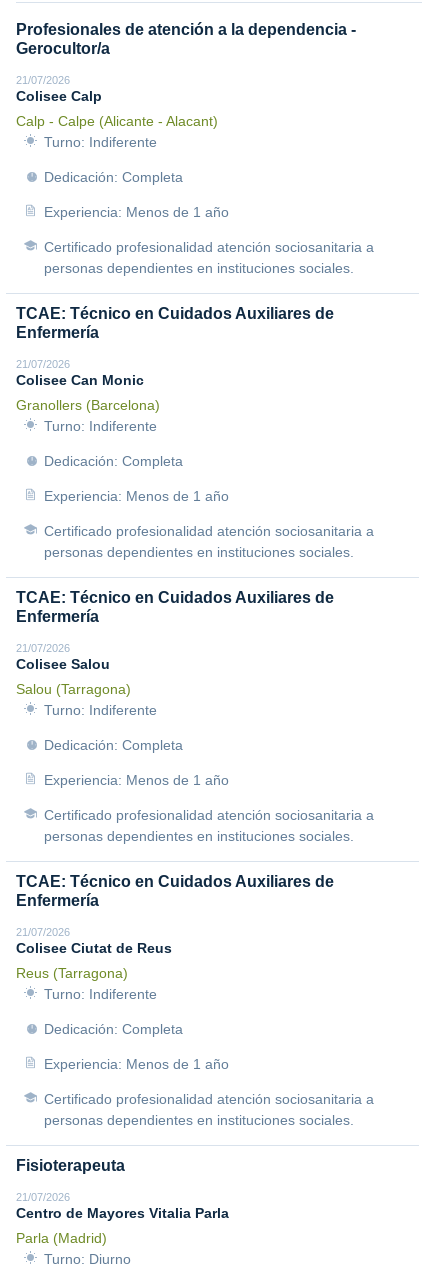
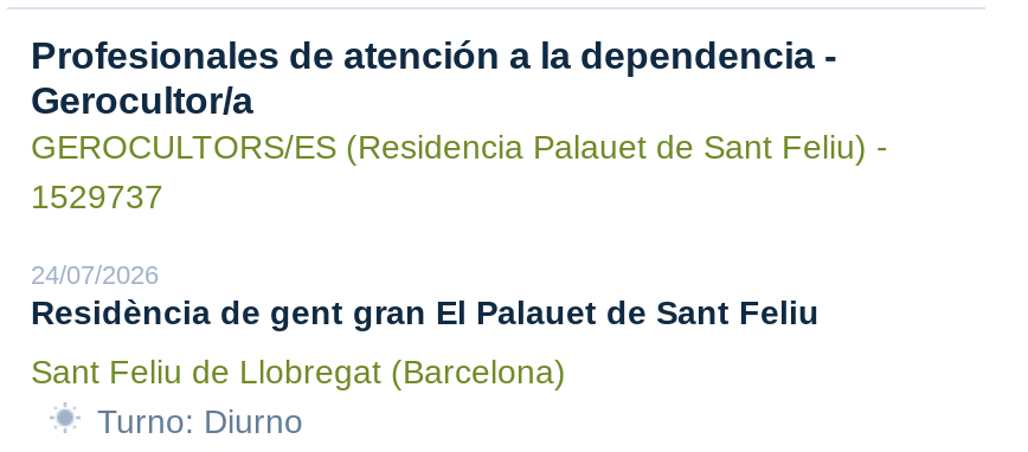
- 21/07/2026
- Colisee Calp
- Calp - Calpe (Alicante - Alacant)
- Turno: Indiferente
- Dedicación: Completa
- Experiencia: Menos de 1 año
- Certificado profesionalidad atención sociosanitaria a
- personas dependientes en instituciones sociales.
- TCAE: Técnico en Cuidados Auxiliares de
- Enfermería
- 21/07/2026
- Colisee Can Monic
- Granollers (Barcelona)
- Turno: Indiferente
- Dedicación: Completa
- Experiencia: Menos de 1 año
- Certificado profesionalidad atención sociosanitaria a
- personas dependientes en instituciones sociales.
- TCAE: Técnico en Cuidados Auxiliares de
- Enfermería
- 21/07/2026
- Colisee Salou
- Salou (Tarragona)
- Turno: Indiferente
- Dedicación: Completa
- Experiencia: Menos de 1 año
- Certificado profesionalidad atención sociosanitaria a
- personas dependientes en instituciones sociales.
- TCAE: Técnico en Cuidados Auxiliares de
- Enfermería
- 21/07/2026
- Colisee Ciutat de Reus
- Reus (Tarragona)
- Turno: Indiferente
- Dedicación: Completa
- Experiencia: Menos de 1 año
- Certificado profesionalidad atención sociosanitaria a
- personas dependientes en instituciones sociales.
- Fisioterapeuta
- 21/07/2026
- Centro de Mayores Vitalia Parla
- Parla (Madrid)
+ GEROCULTORS/ES (Residencia Palauet de Sant Feliu) -
+ 1529737
+ 24/07/2026
+ Residència de gent gran El Palauet de Sant Feliu
+ Sant Feliu de Llobregat (Barcelona)
